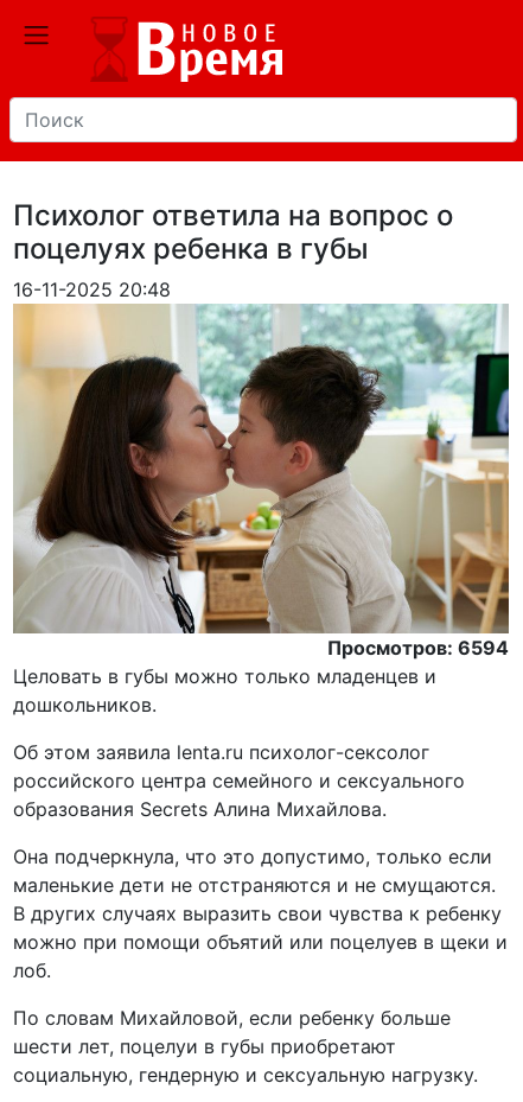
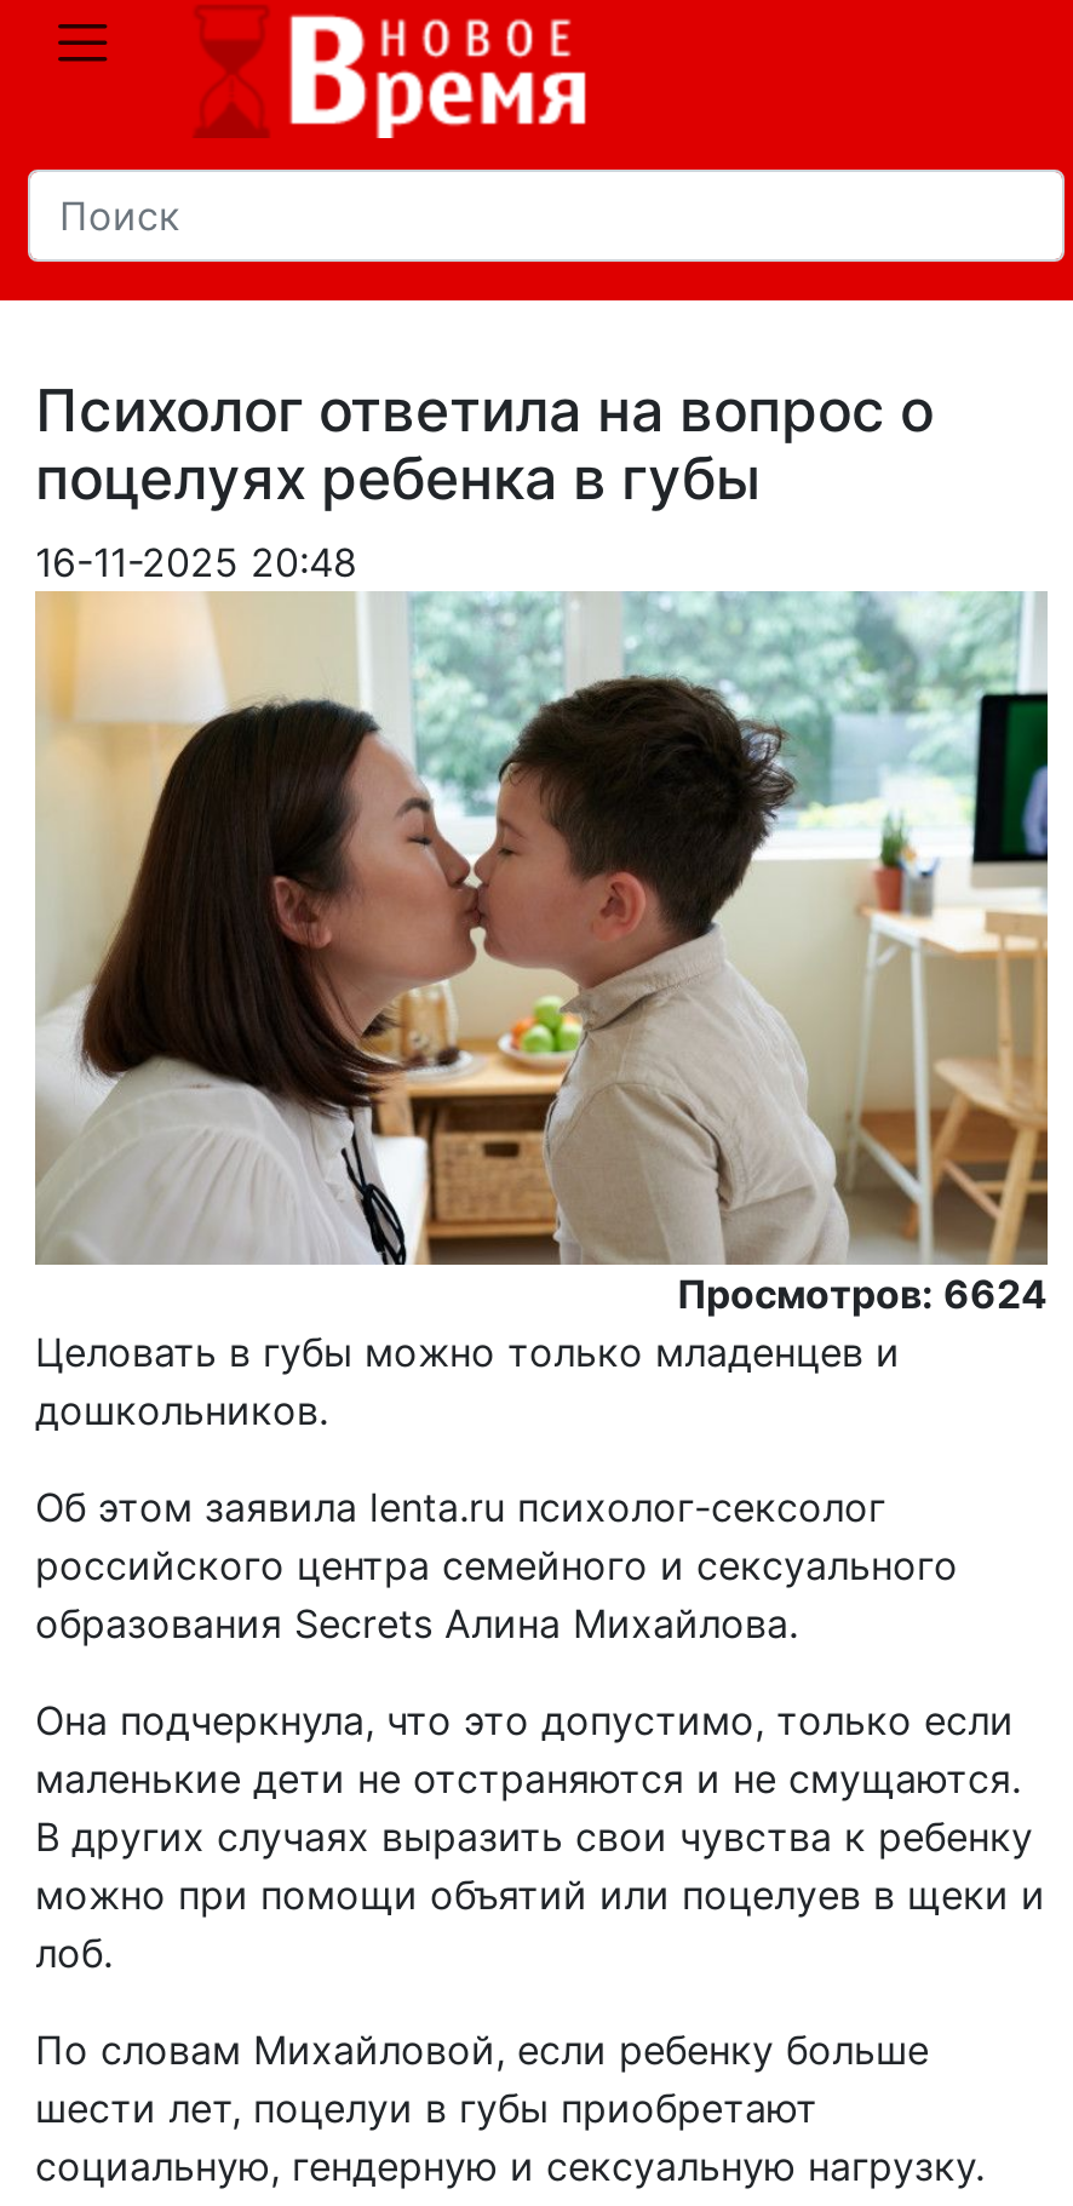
- Просмотров: 6594
+ Просмотров: 6624
